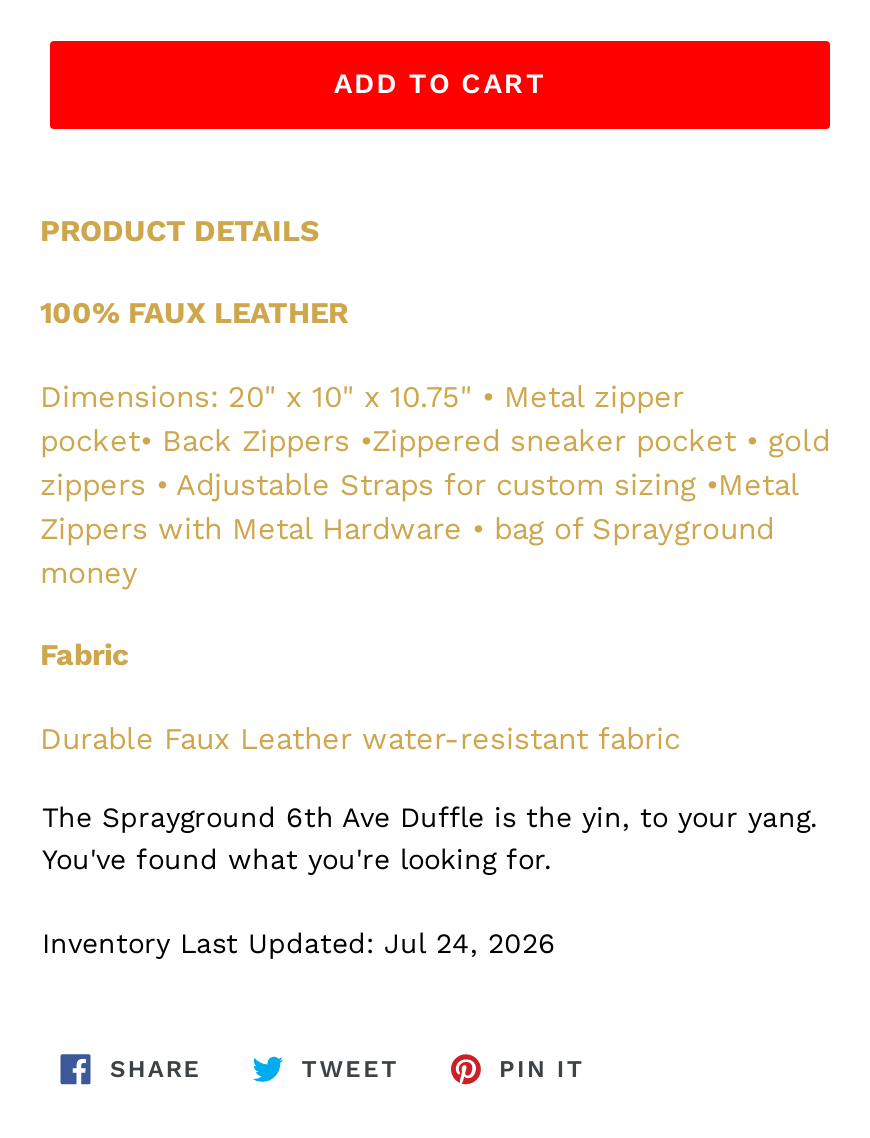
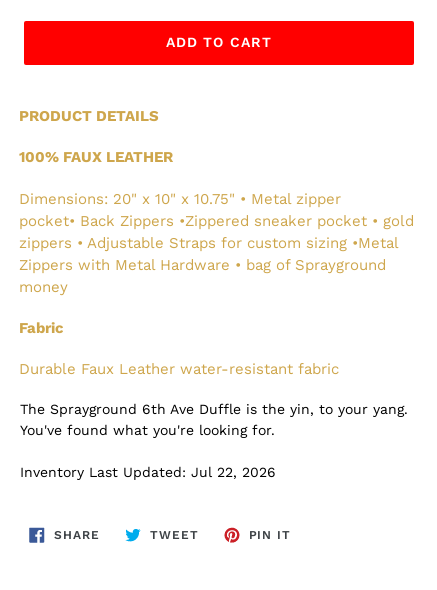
- Inventory Last Updated: Jul 24, 2026
+ Inventory Last Updated: Jul 22, 2026
